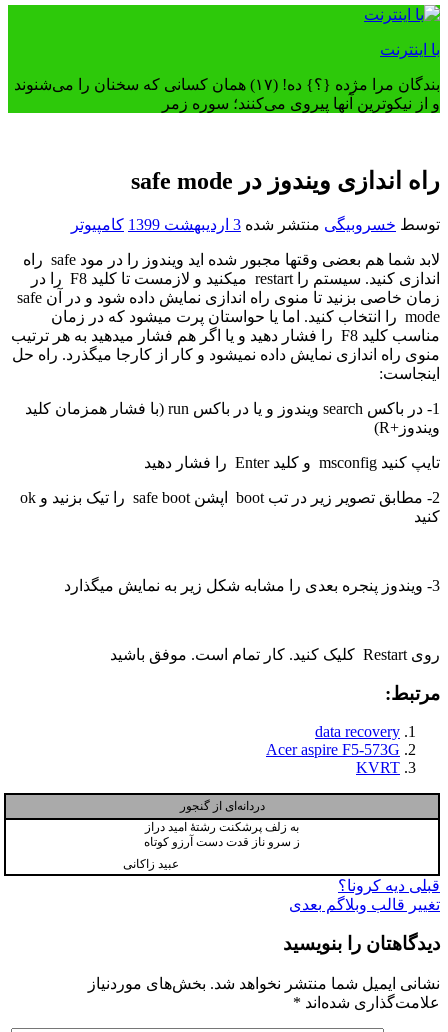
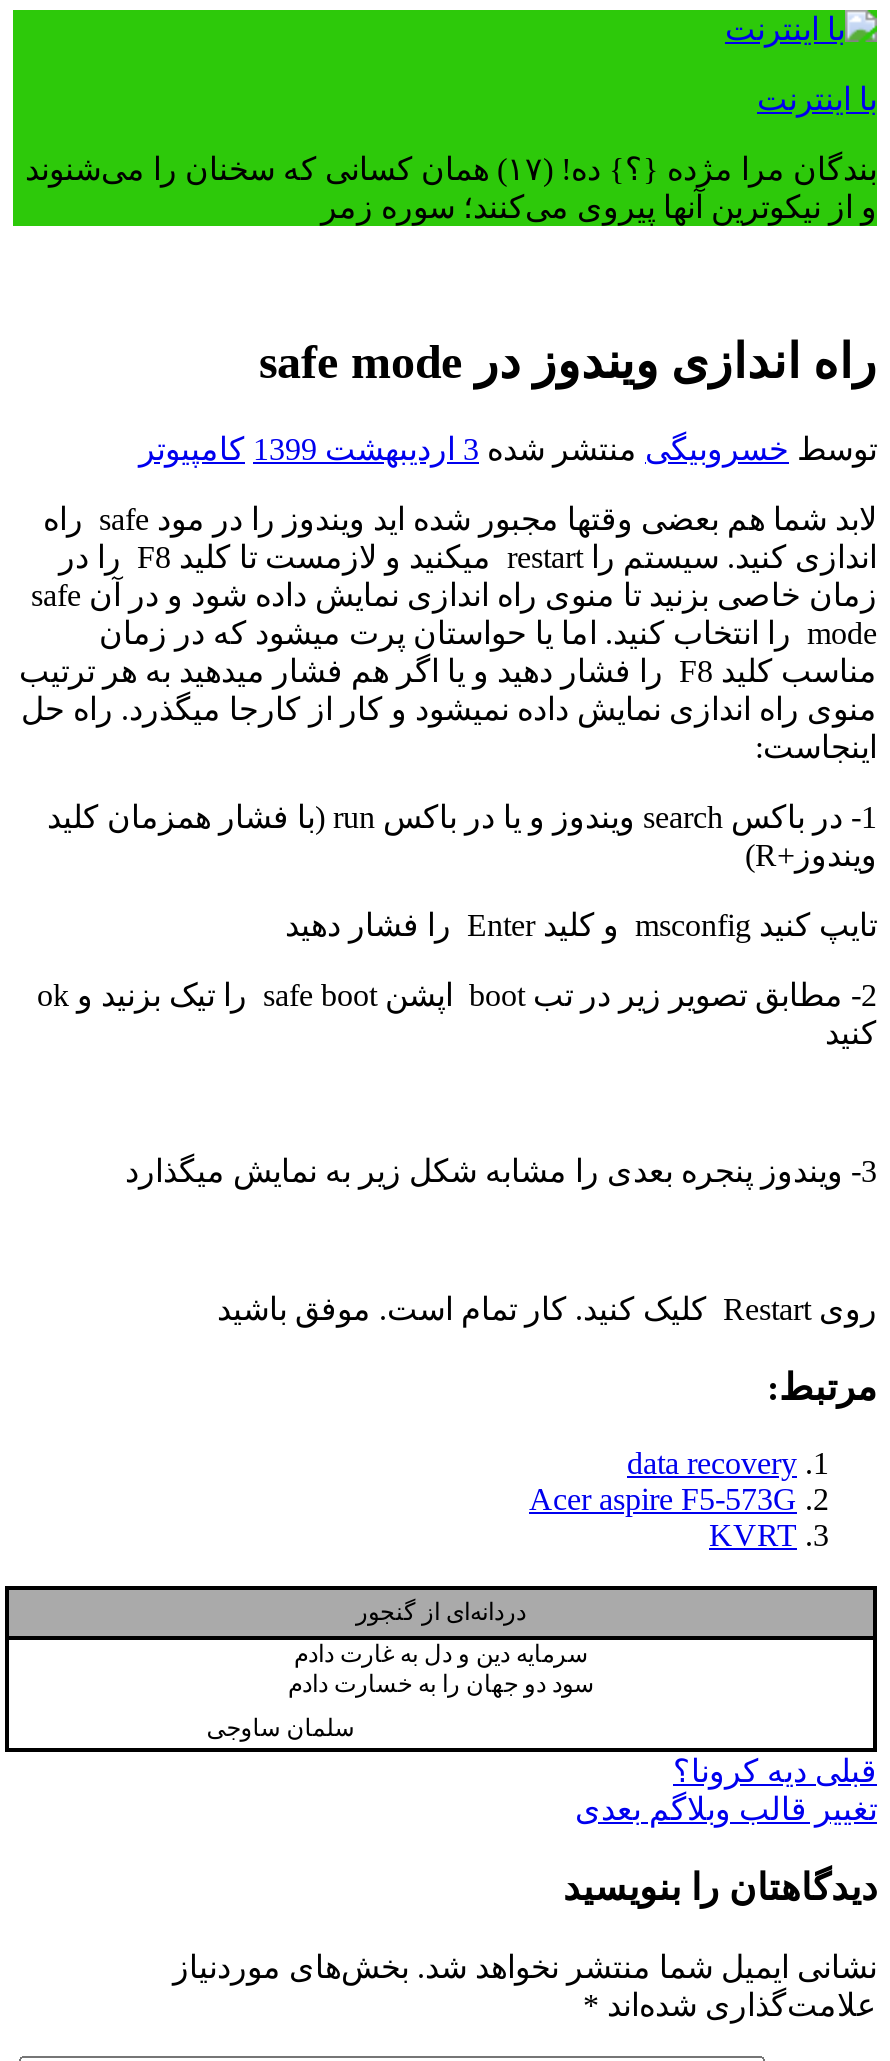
- به زلف پرشکنت رشتهٔ امید دراز
- ز سرو ناز قدت دست آرزو کوتاه
+ سرمایه دین و دل به غارت دادم
+ سود دو جهان را به خسارت دادم

- عبید زاکانی
+ سلمان ساوجی
